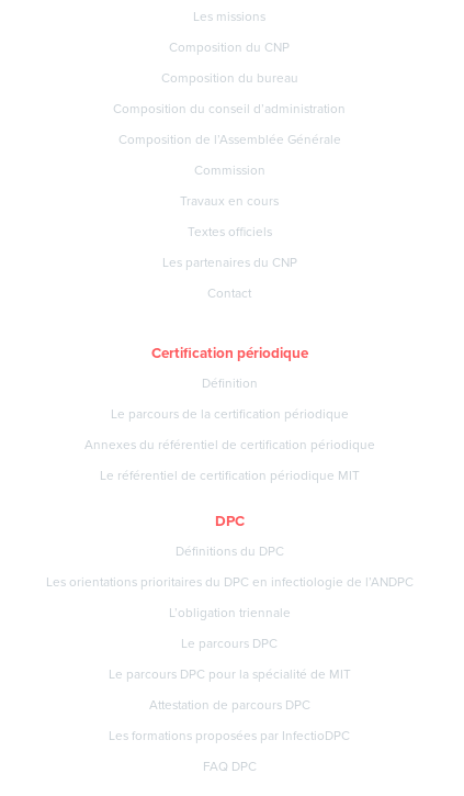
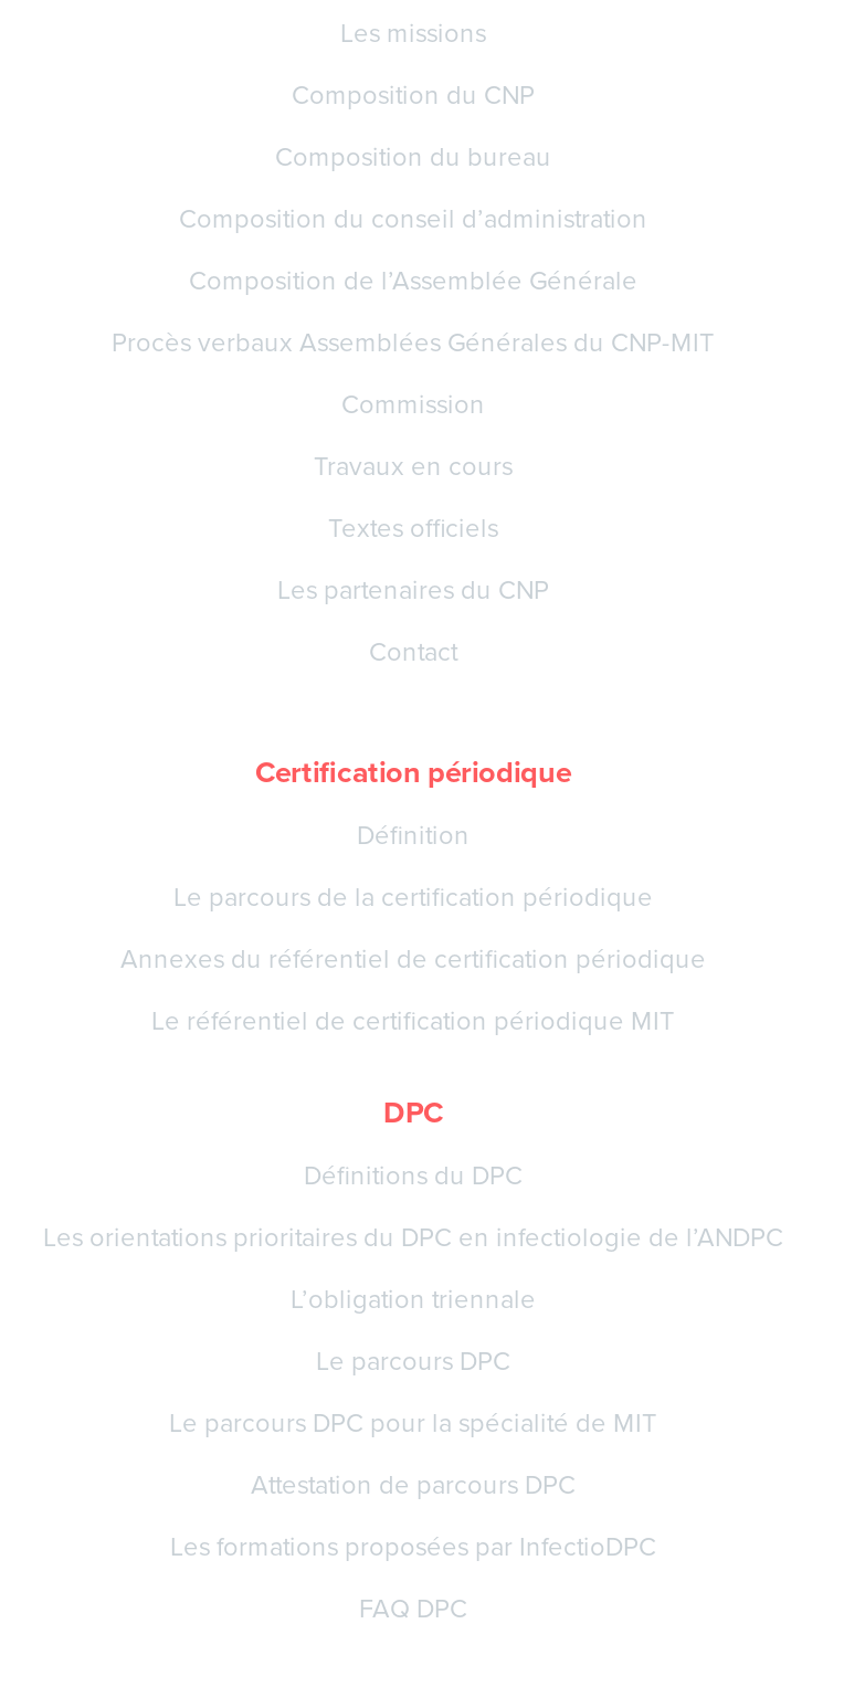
+ Procès verbaux Assemblées Générales du CNP-MIT
